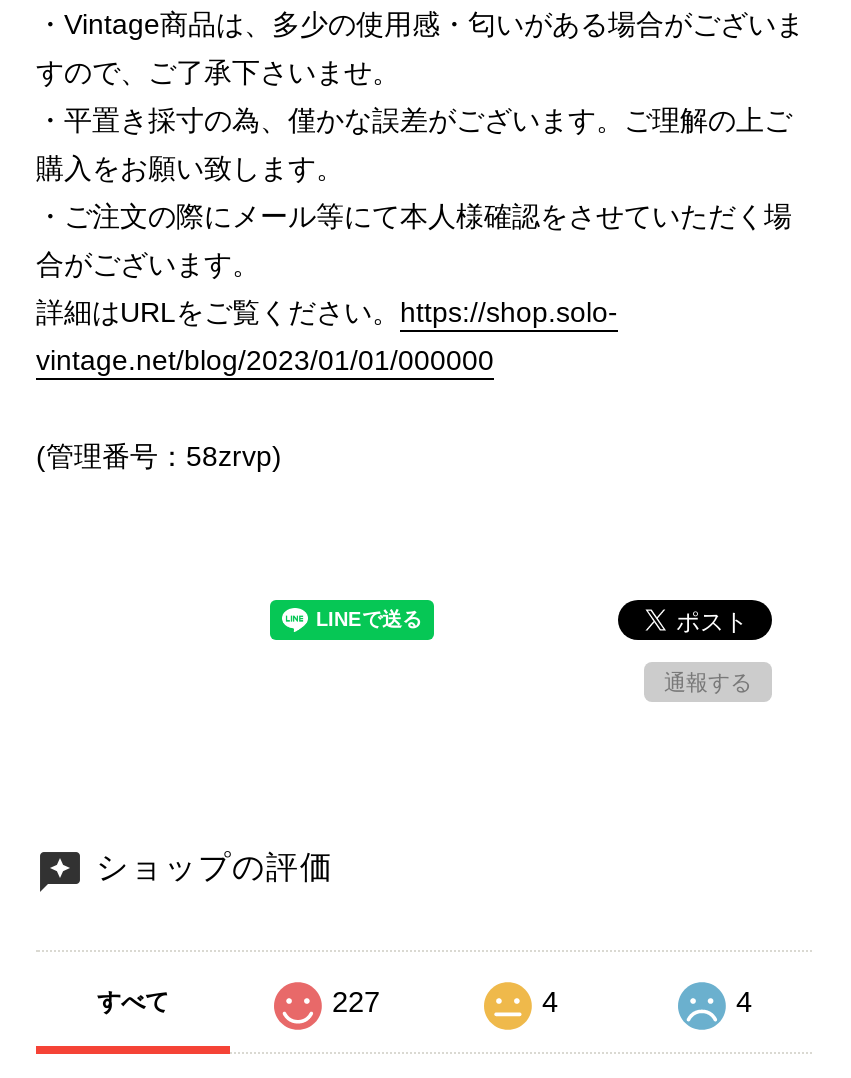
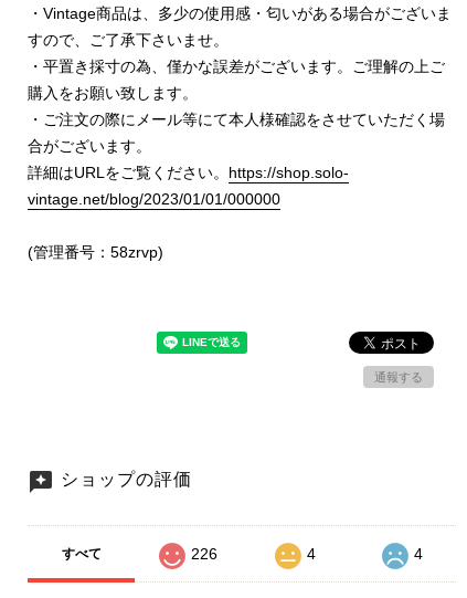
- 227
+ 226
